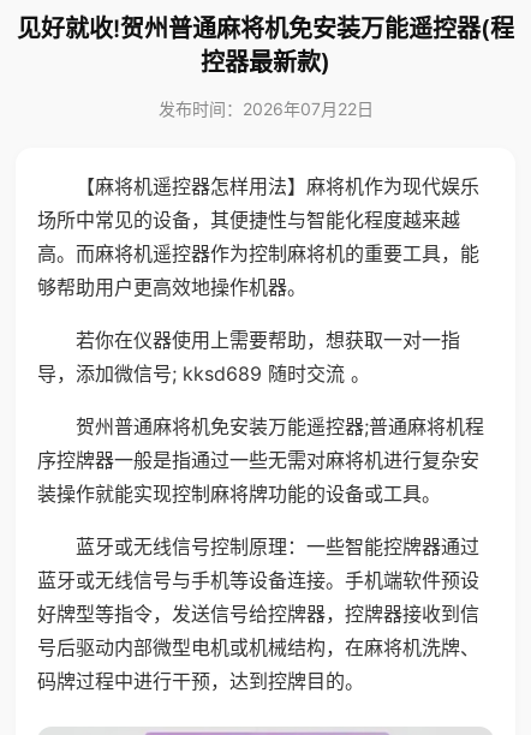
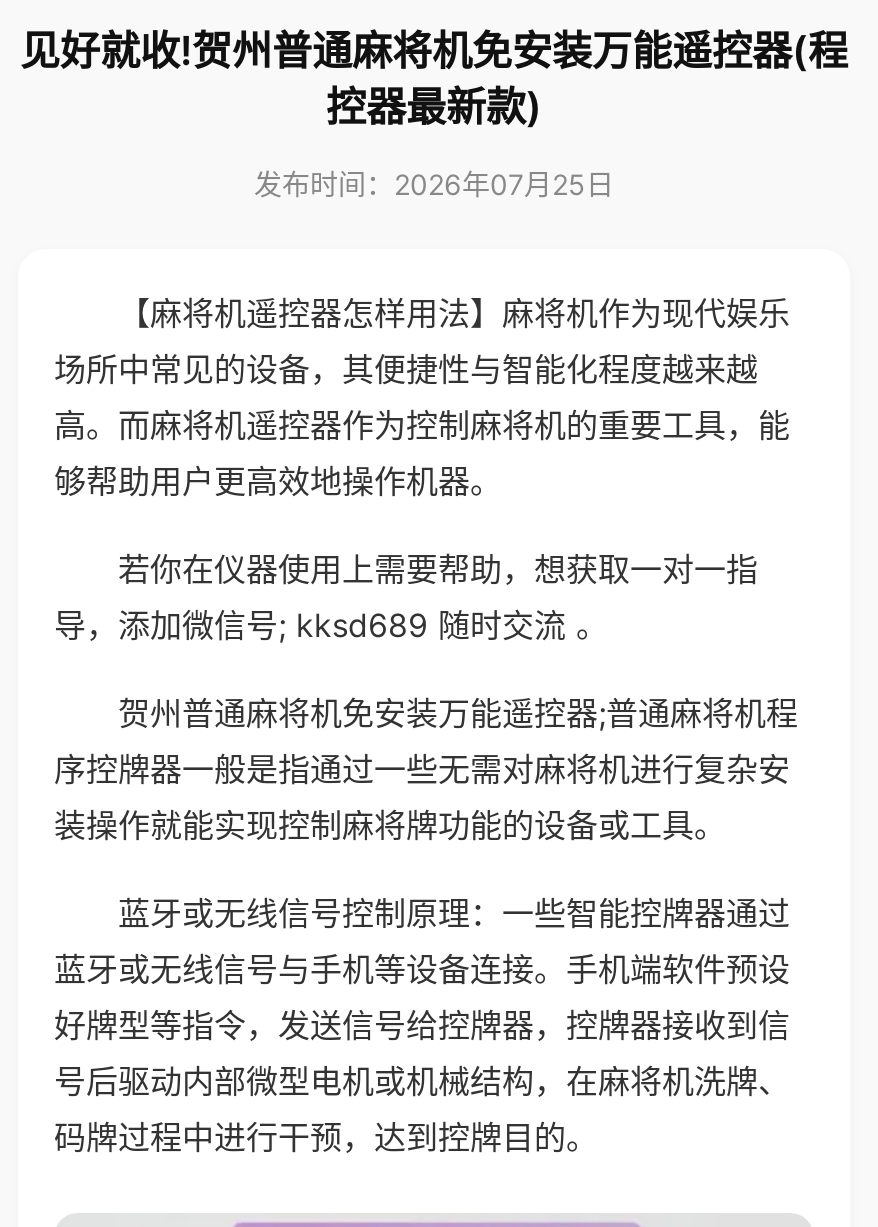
- 发布时间：2026年07月22日
+ 发布时间：2026年07月25日
